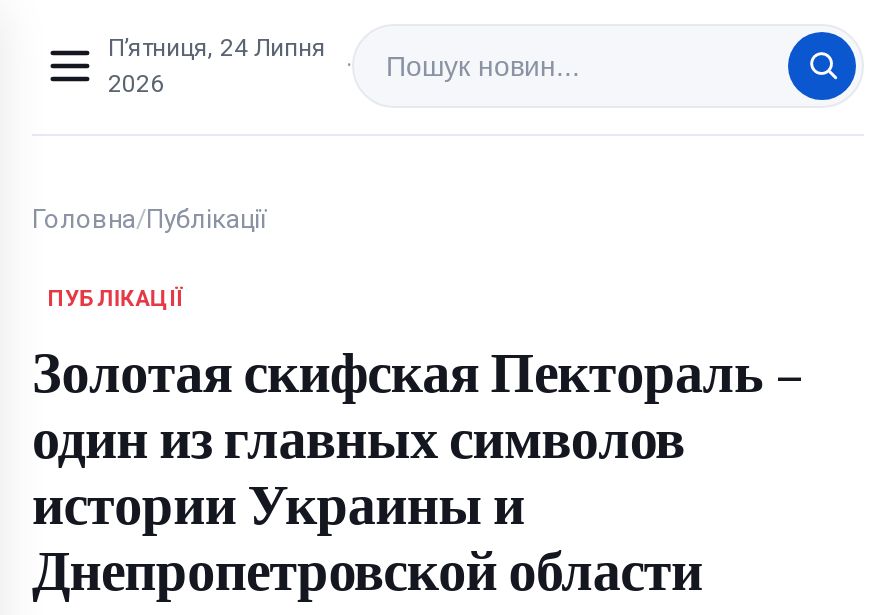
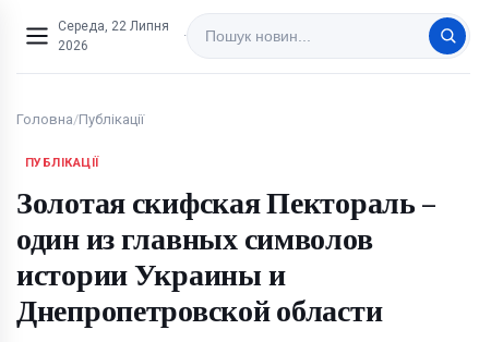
- П’ятниця, 24 Липня
+ Середа, 22 Липня
